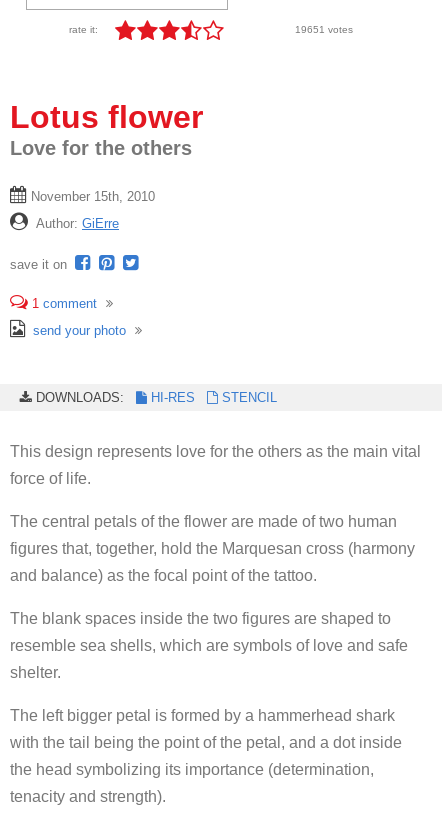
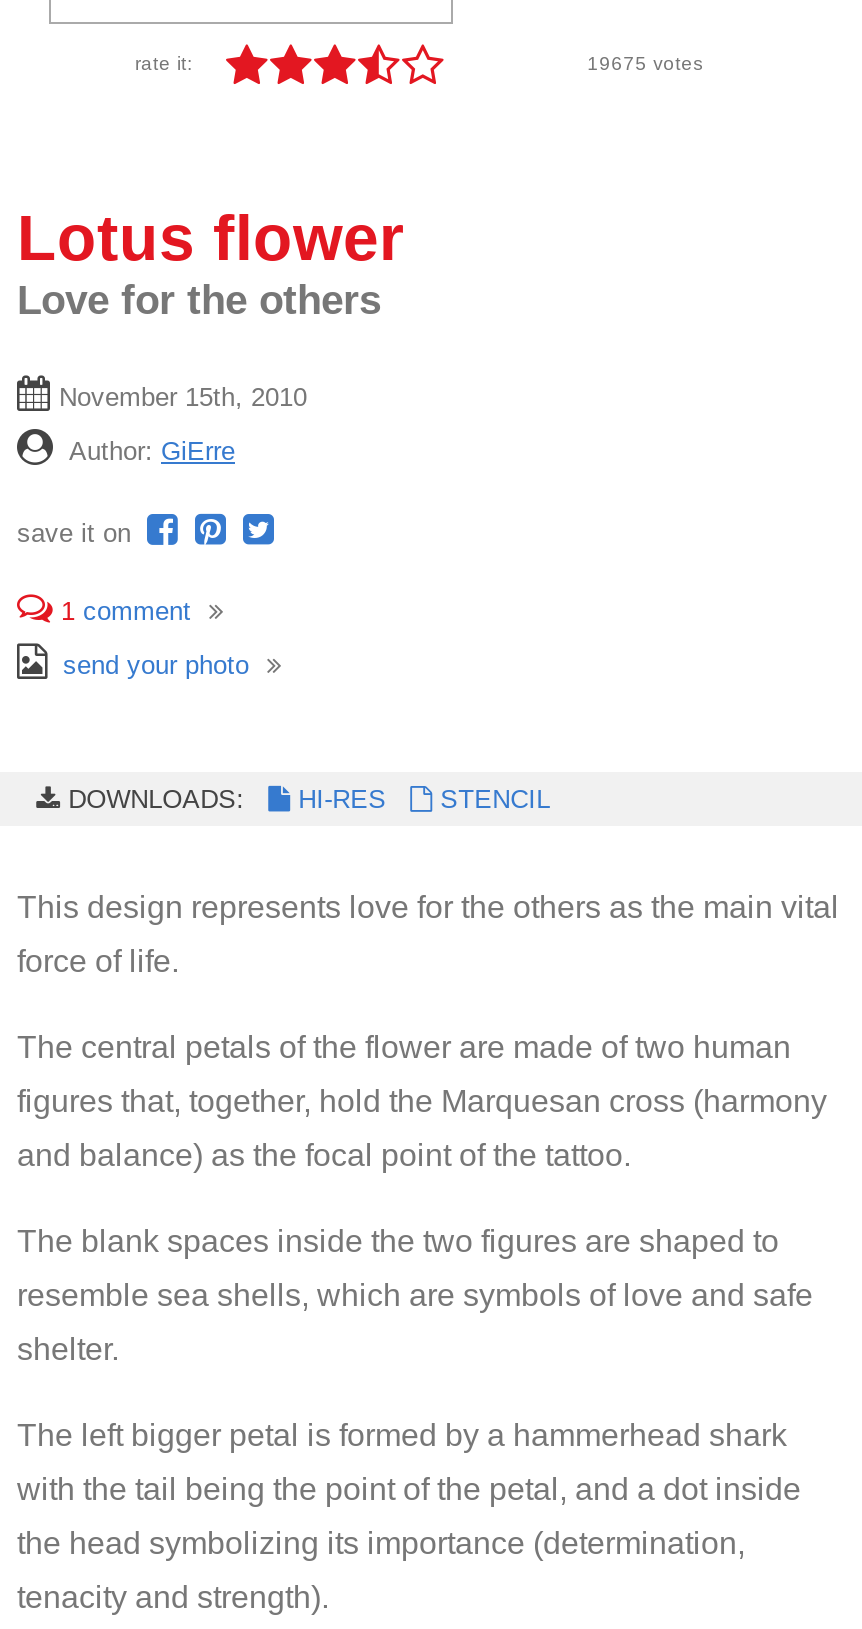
- 19651 votes
+ 19675 votes
